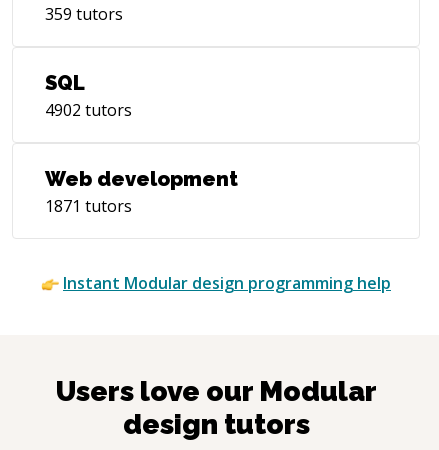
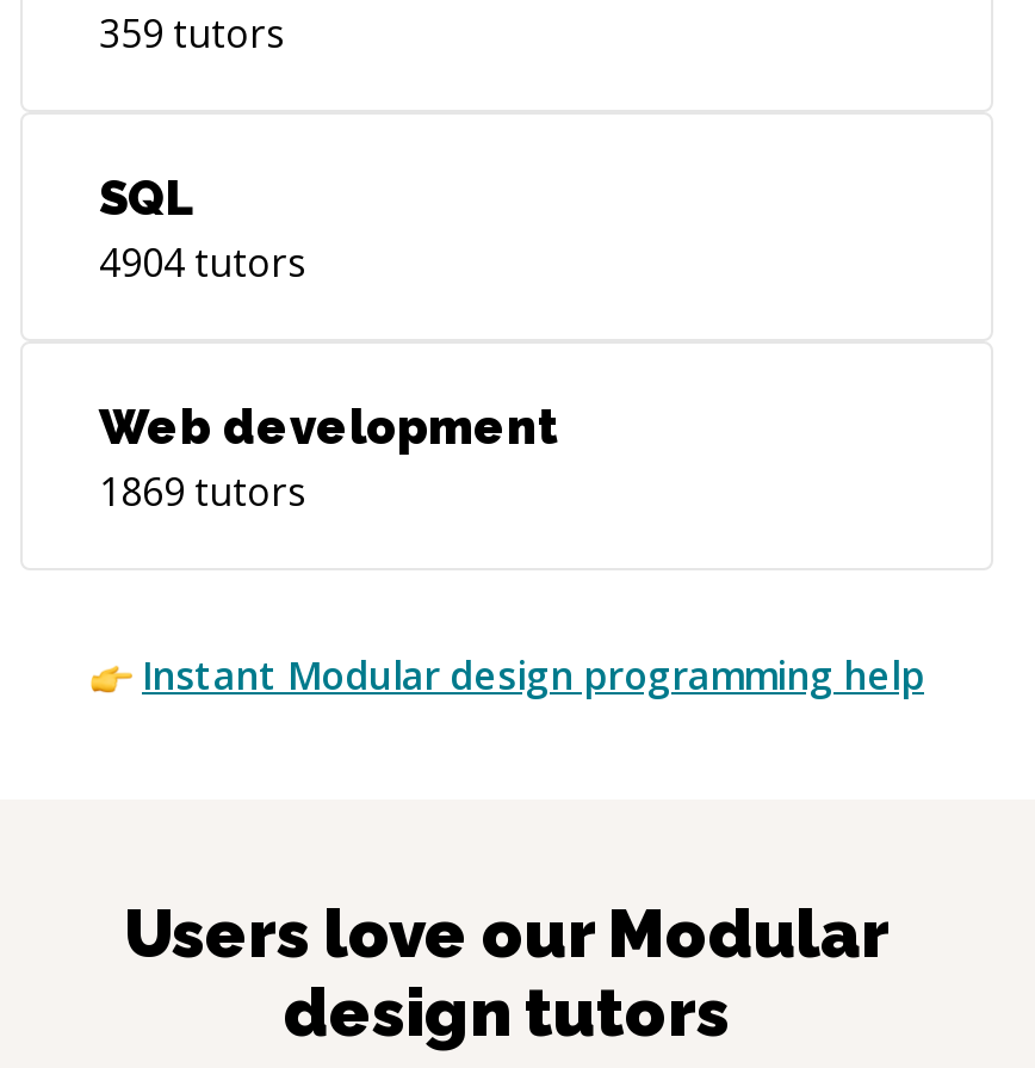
- 4902 tutors
+ 4904 tutors

- 1871 tutors
+ 1869 tutors
